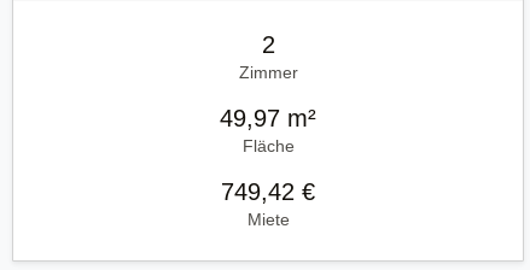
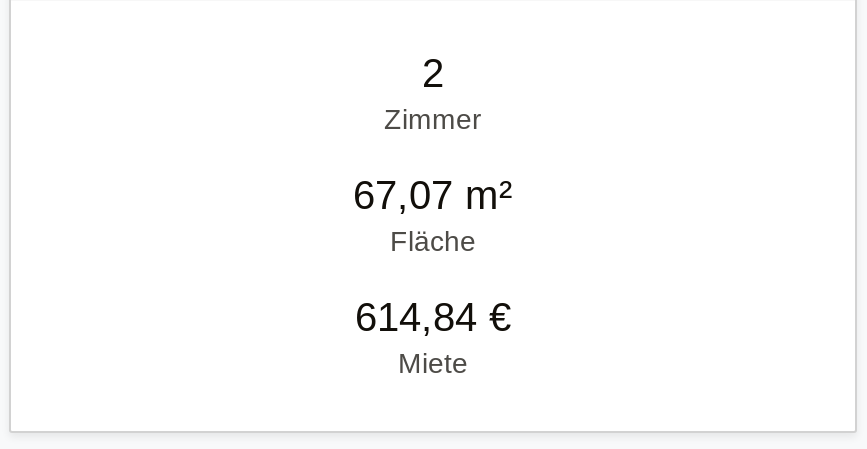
- 49,97 m²
+ 67,07 m²

- 749,42 €
+ 614,84 €
